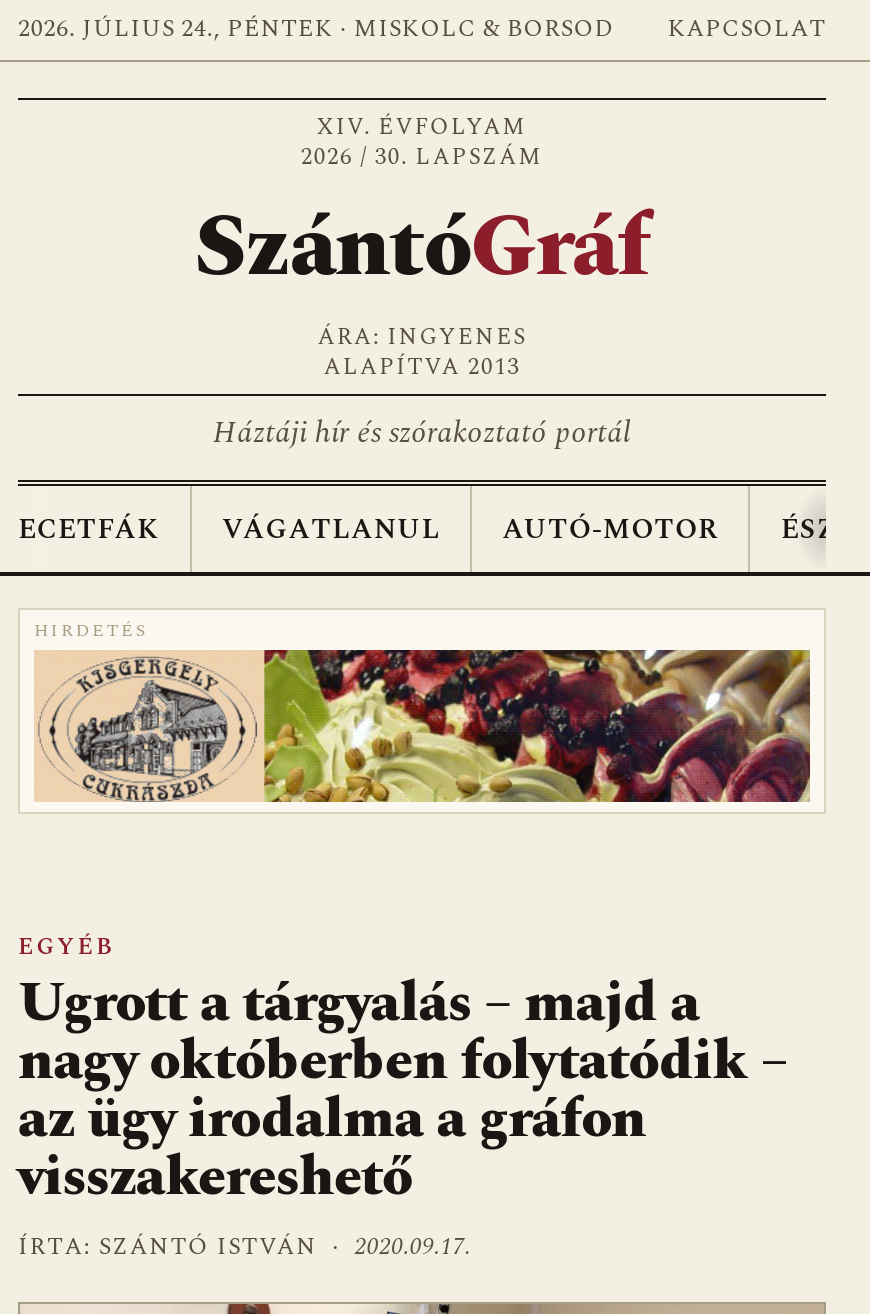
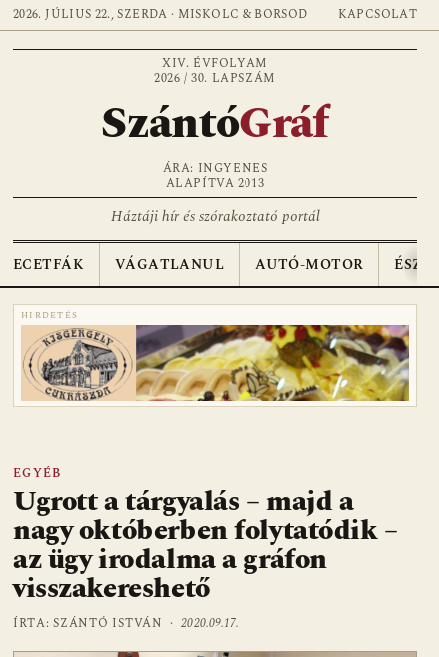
- 2026. JÚLIUS 24., PÉNTEK · MISKOLC & BORSOD
+ 2026. JÚLIUS 22., SZERDA · MISKOLC & BORSOD

- [image]
+ [image]
